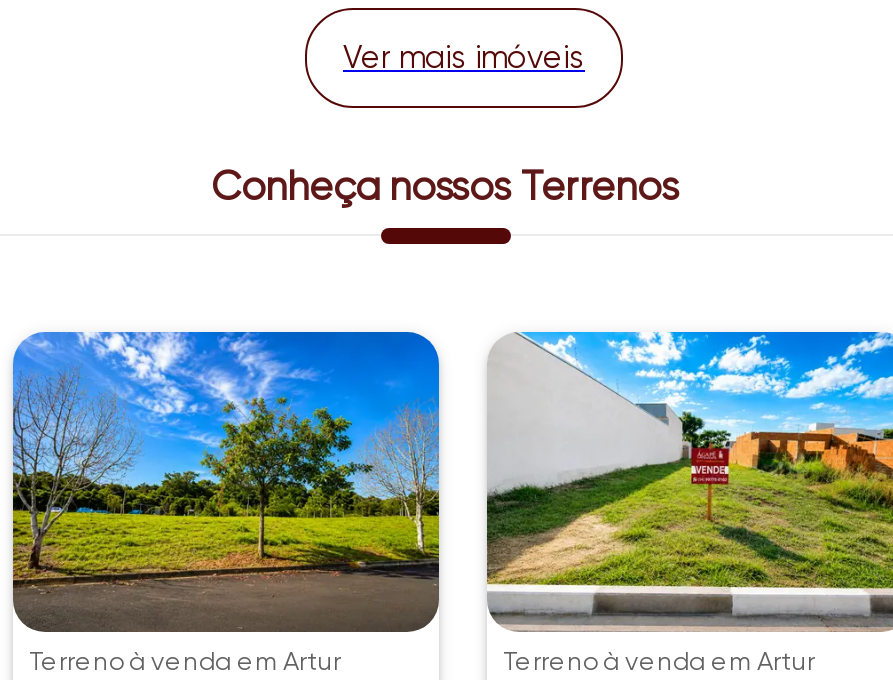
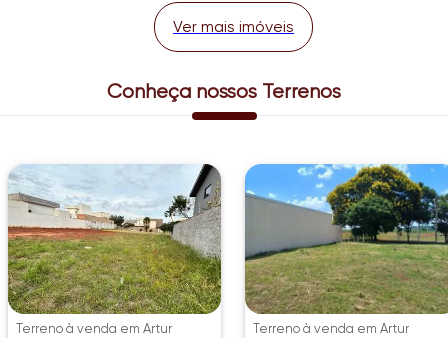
- [image]
+ [image]

- [image]
+ [image]
